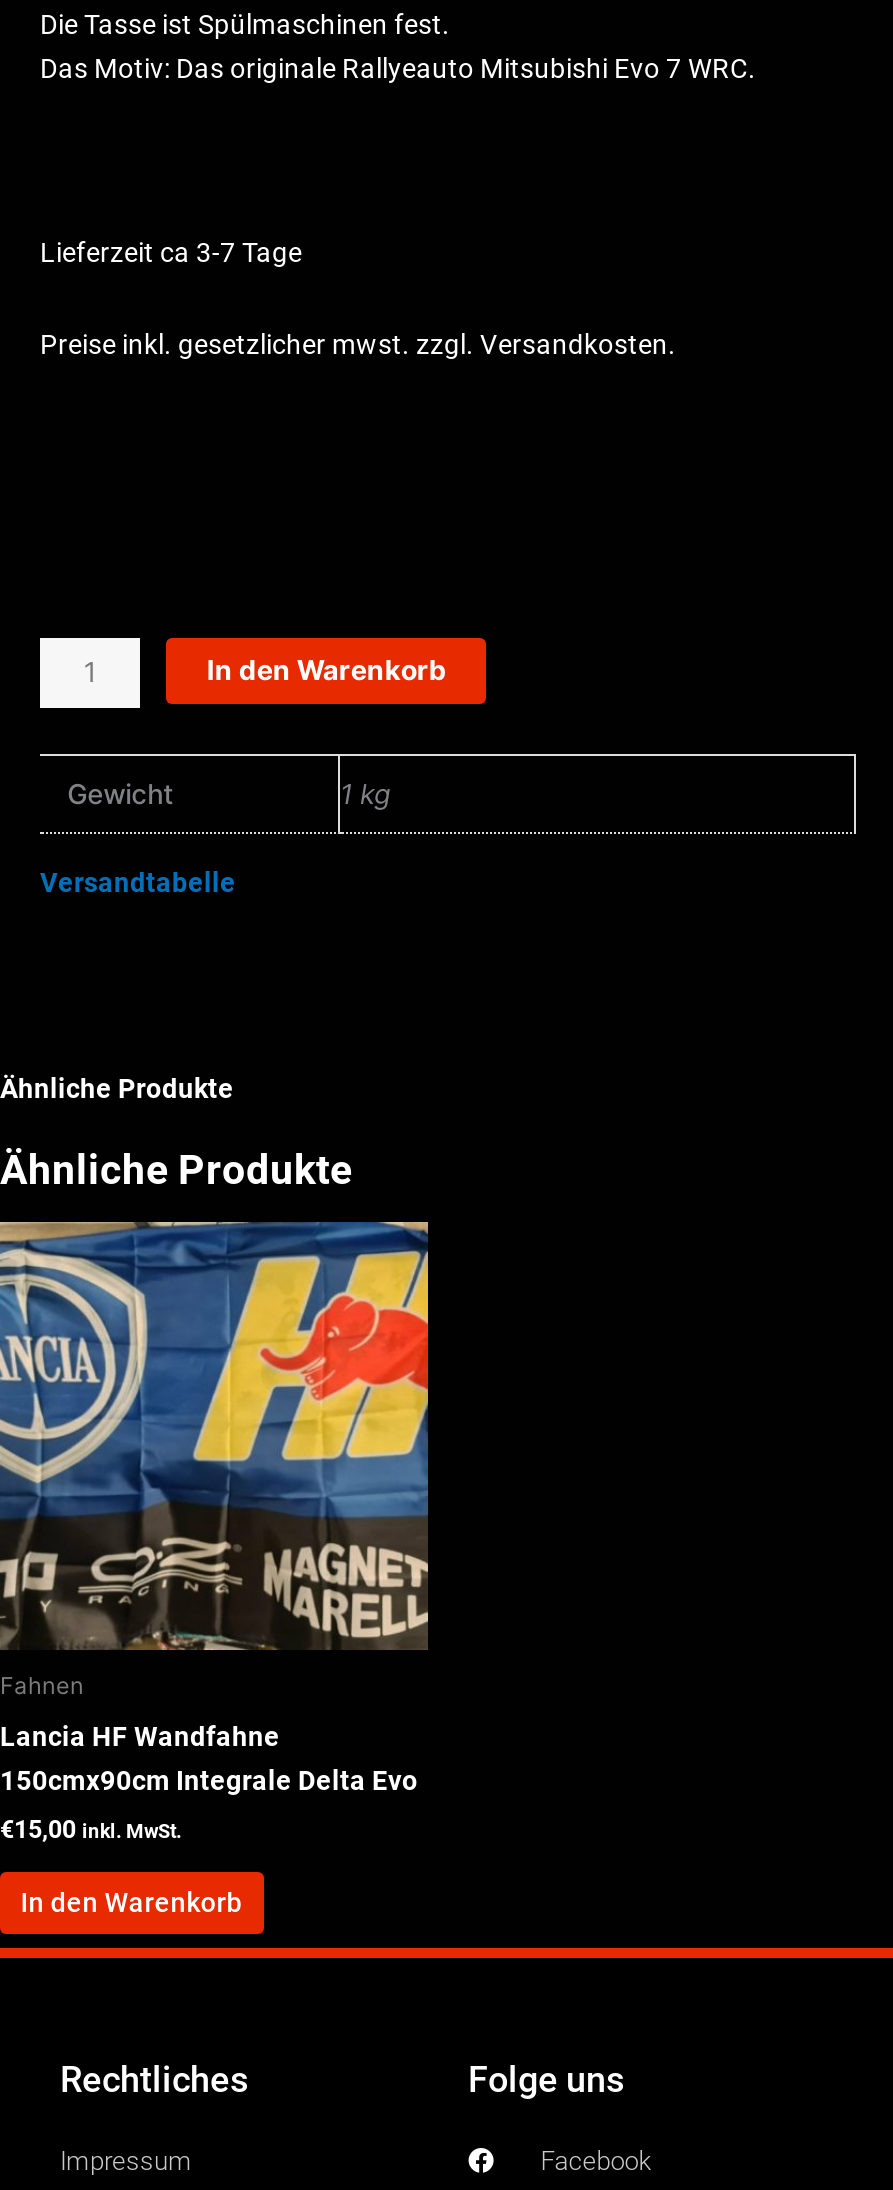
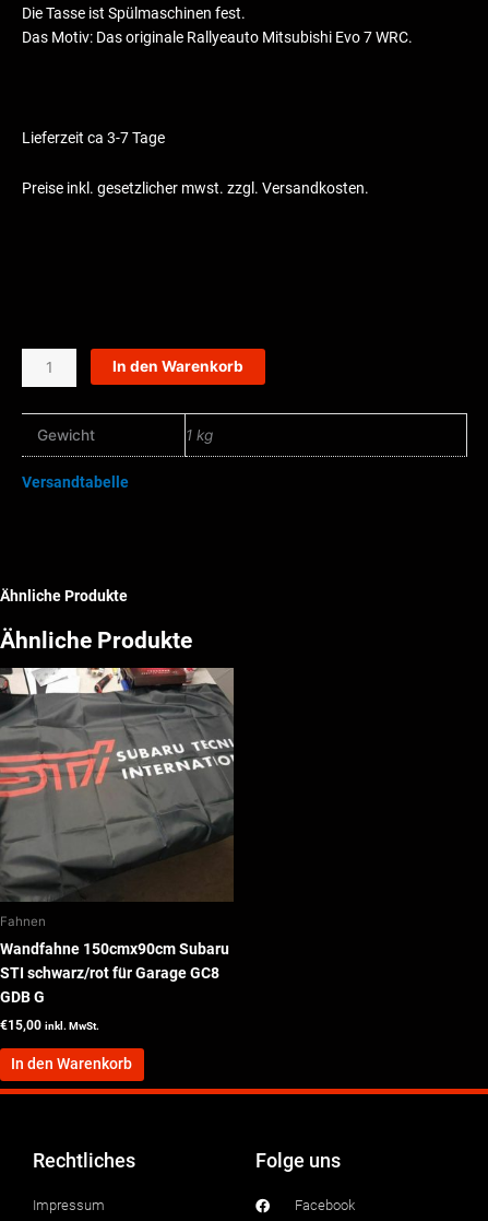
- [image]
- Lancia HF Wandfahne
- 150cmx90cm Integrale Delta Evo
+ [image]
+ Wandfahne 150cmx90cm Subaru
+ STI schwarz/rot für Garage GC8
+ GDB G
